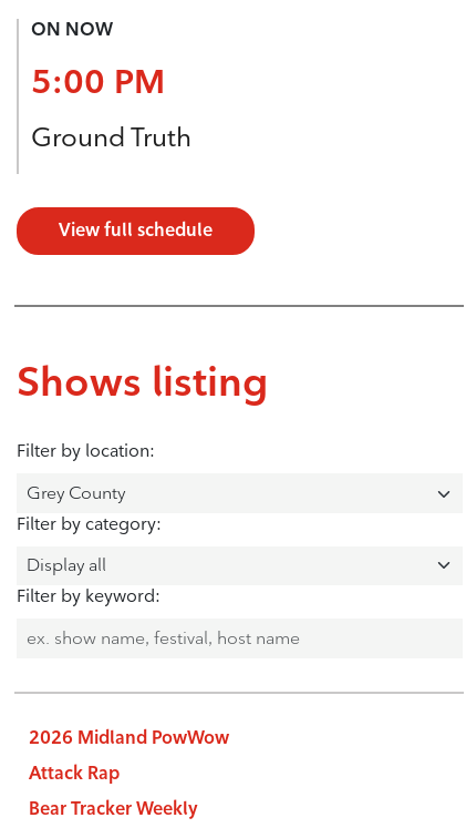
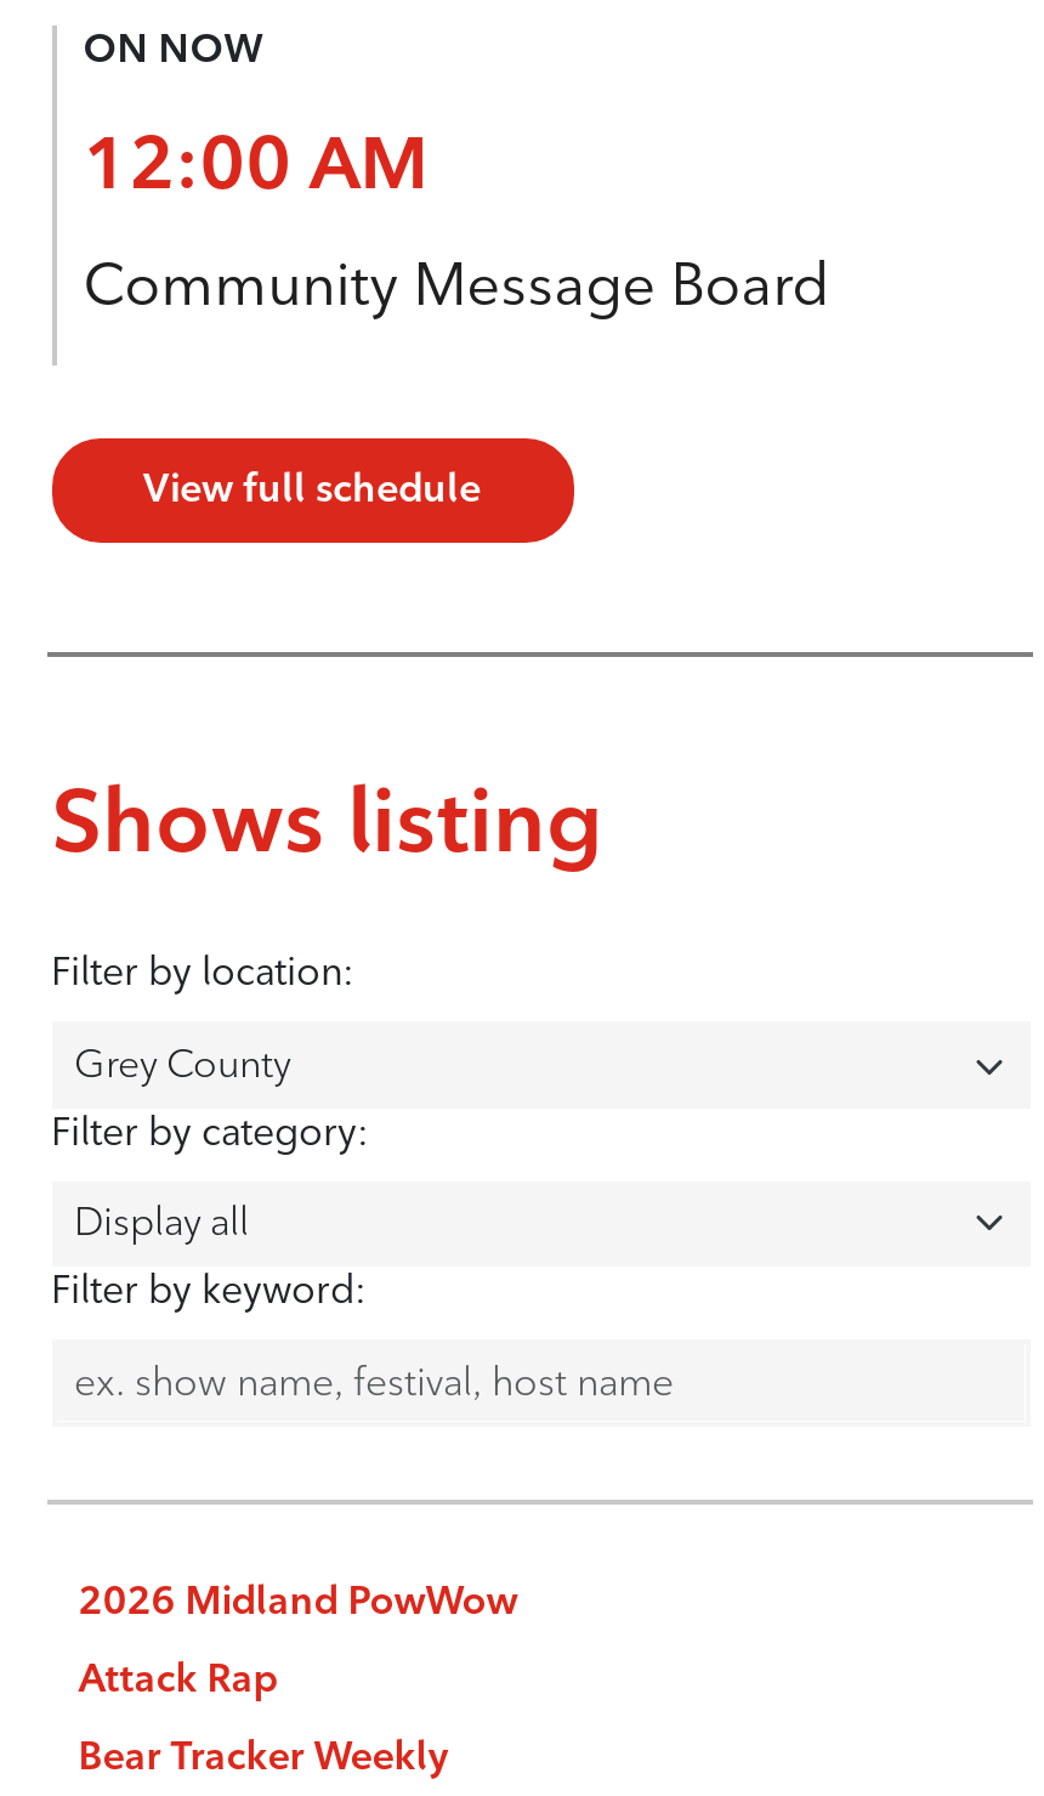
- 5:00 PM
+ 12:00 AM

- Ground Truth
+ Community Message Board
